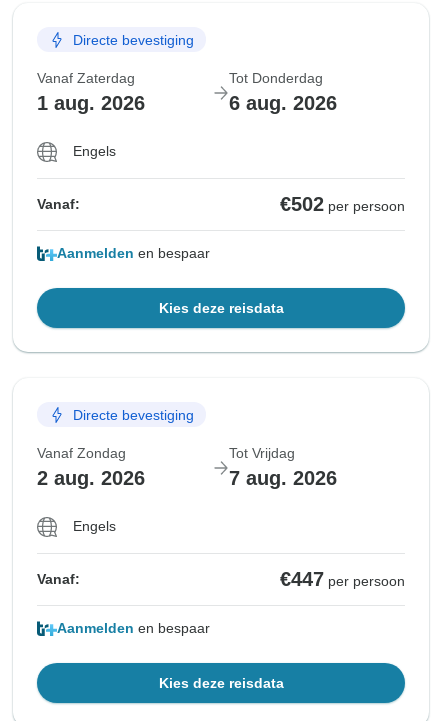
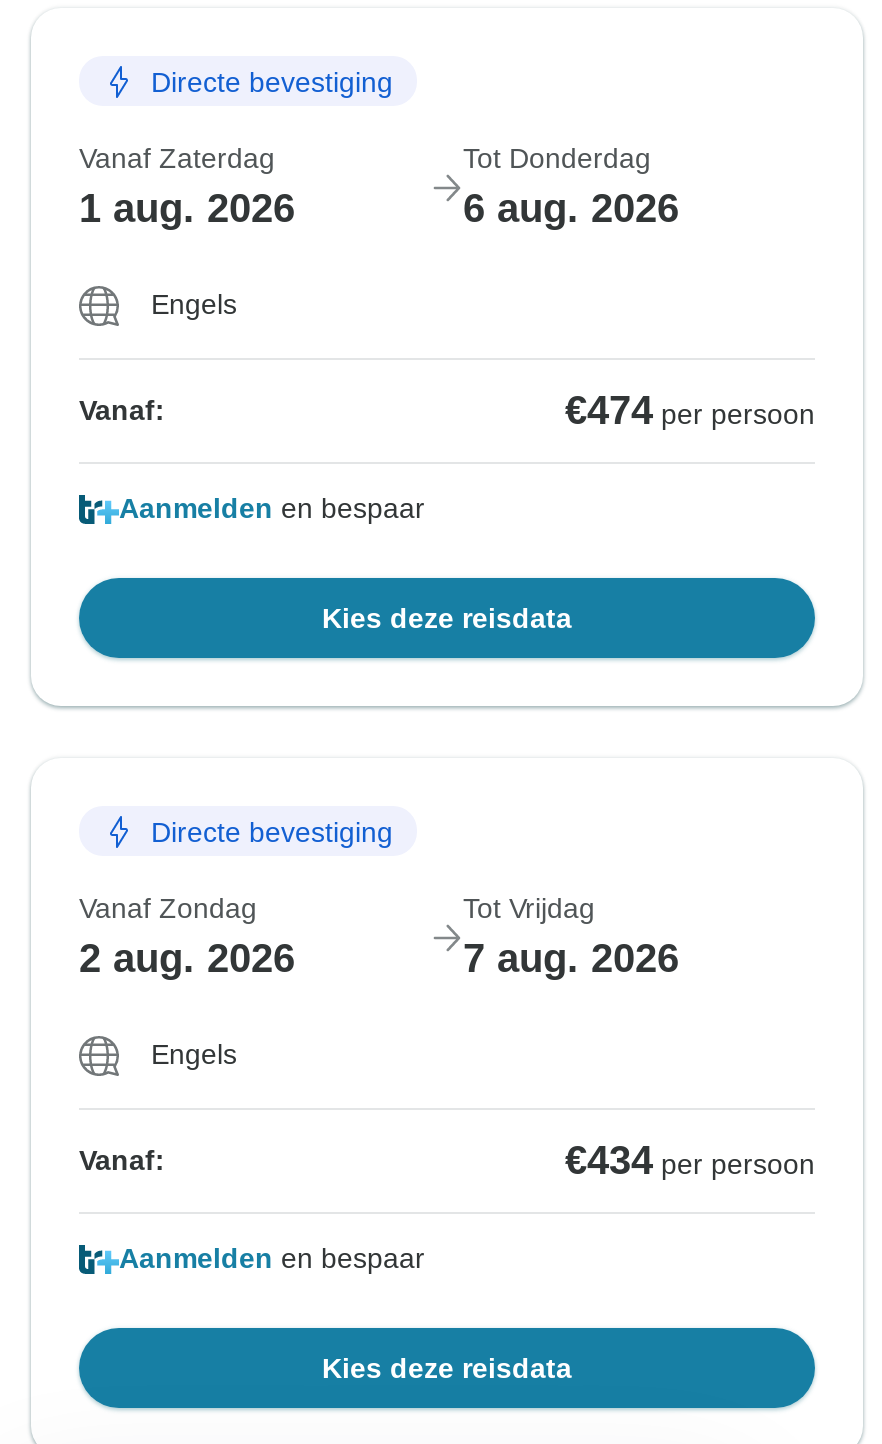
- €502 per persoon
+ €474 per persoon

- €447 per persoon
+ €434 per persoon
